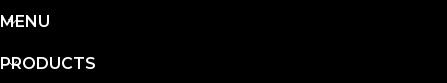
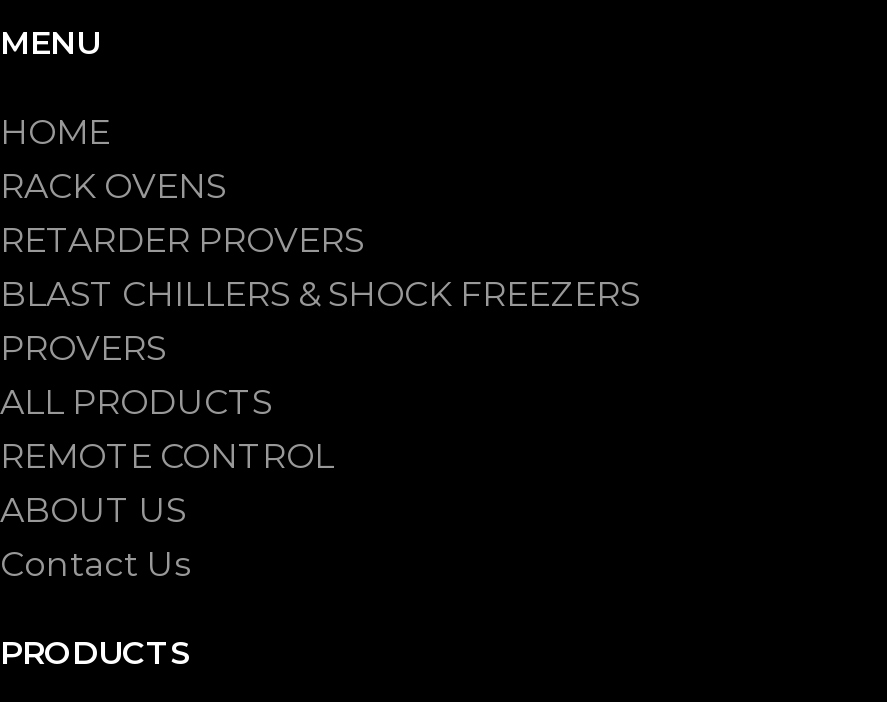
+ HOME
+ RACK OVENS
+ RETARDER PROVERS
+ BLAST CHILLERS & SHOCK FREEZERS
+ PROVERS
+ ALL PRODUCTS
+ REMOTE CONTROL
+ ABOUT US
+ Contact Us
